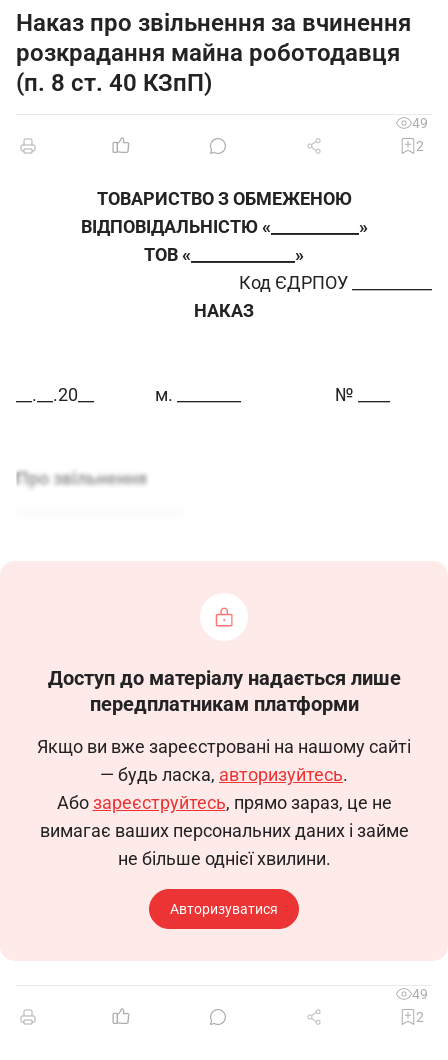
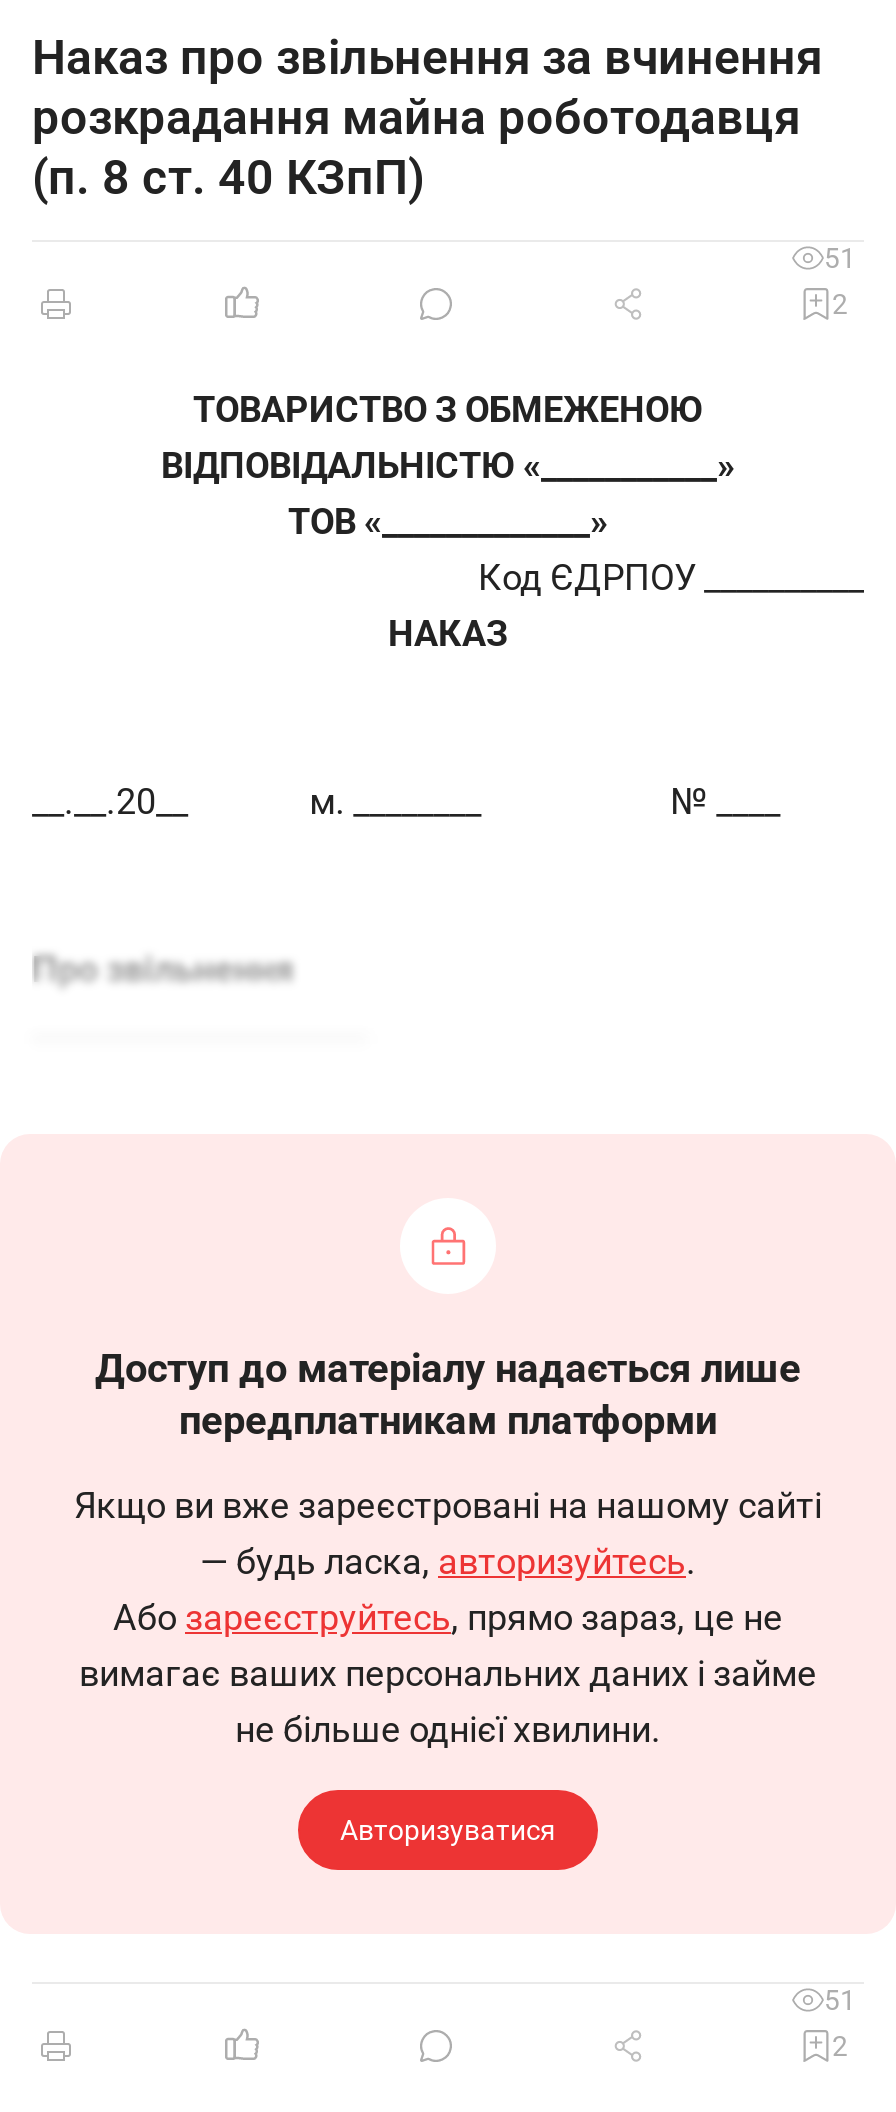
- 49
+ 51

- 49
+ 51
